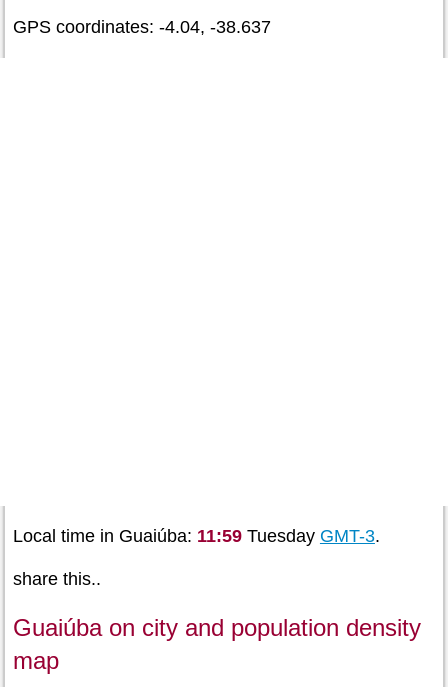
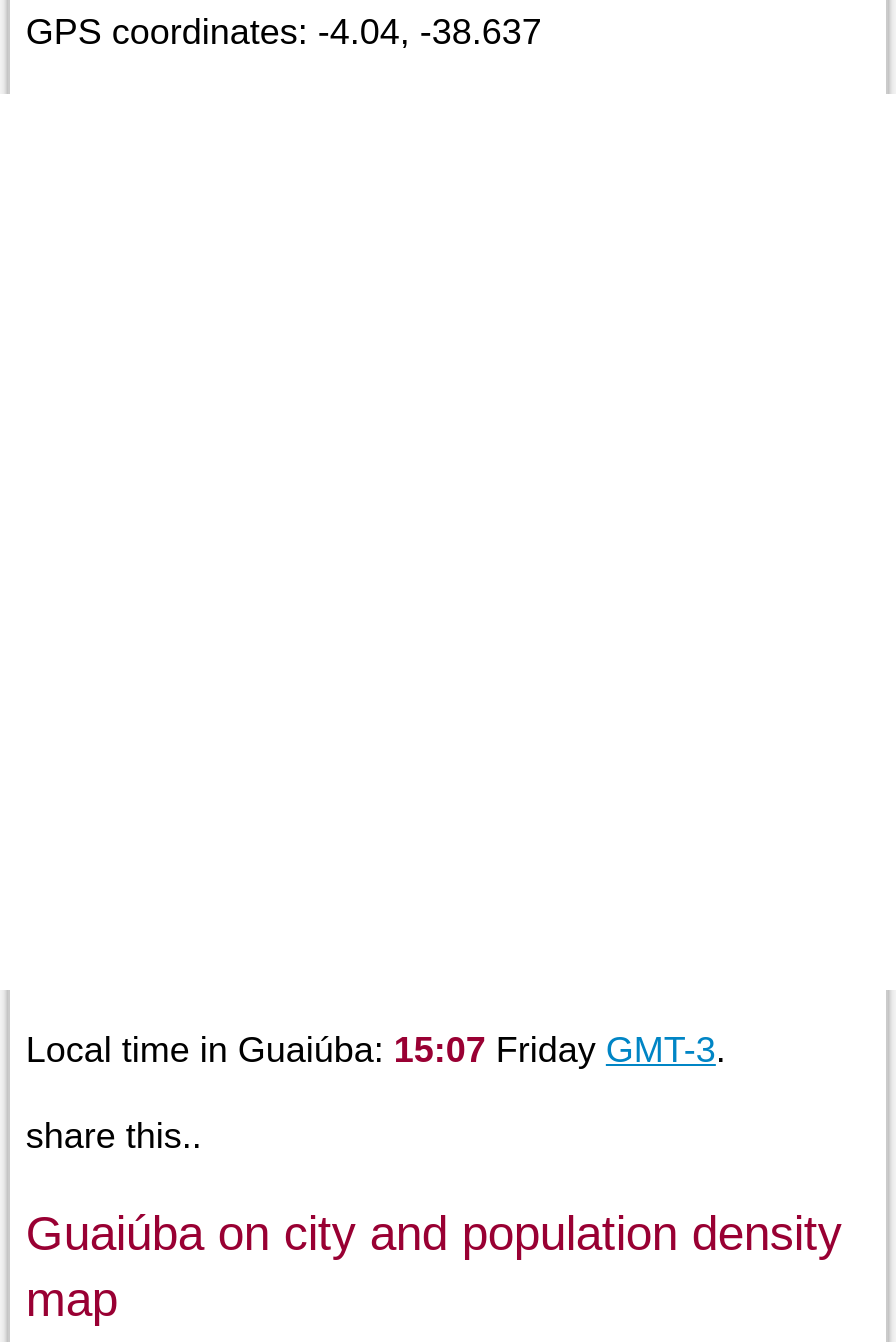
- Local time in Guaiúba: 11:59 Tuesday GMT-3.
+ Local time in Guaiúba: 15:07 Friday GMT-3.
